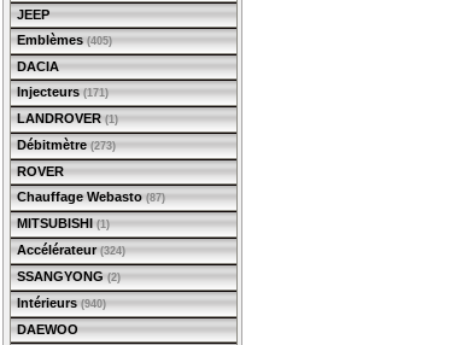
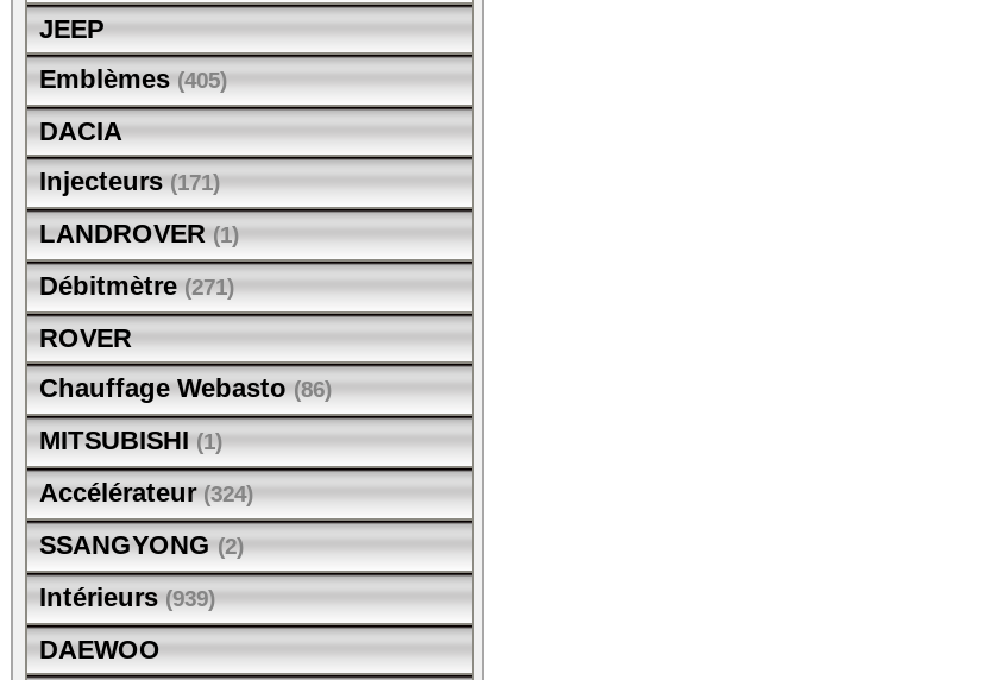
- Débitmètre (273)
+ Débitmètre (271)

- Chauffage Webasto (87)
+ Chauffage Webasto (86)

- Intérieurs (940)
+ Intérieurs (939)
